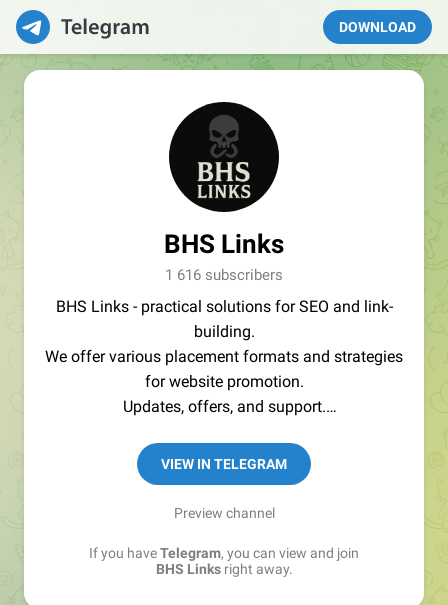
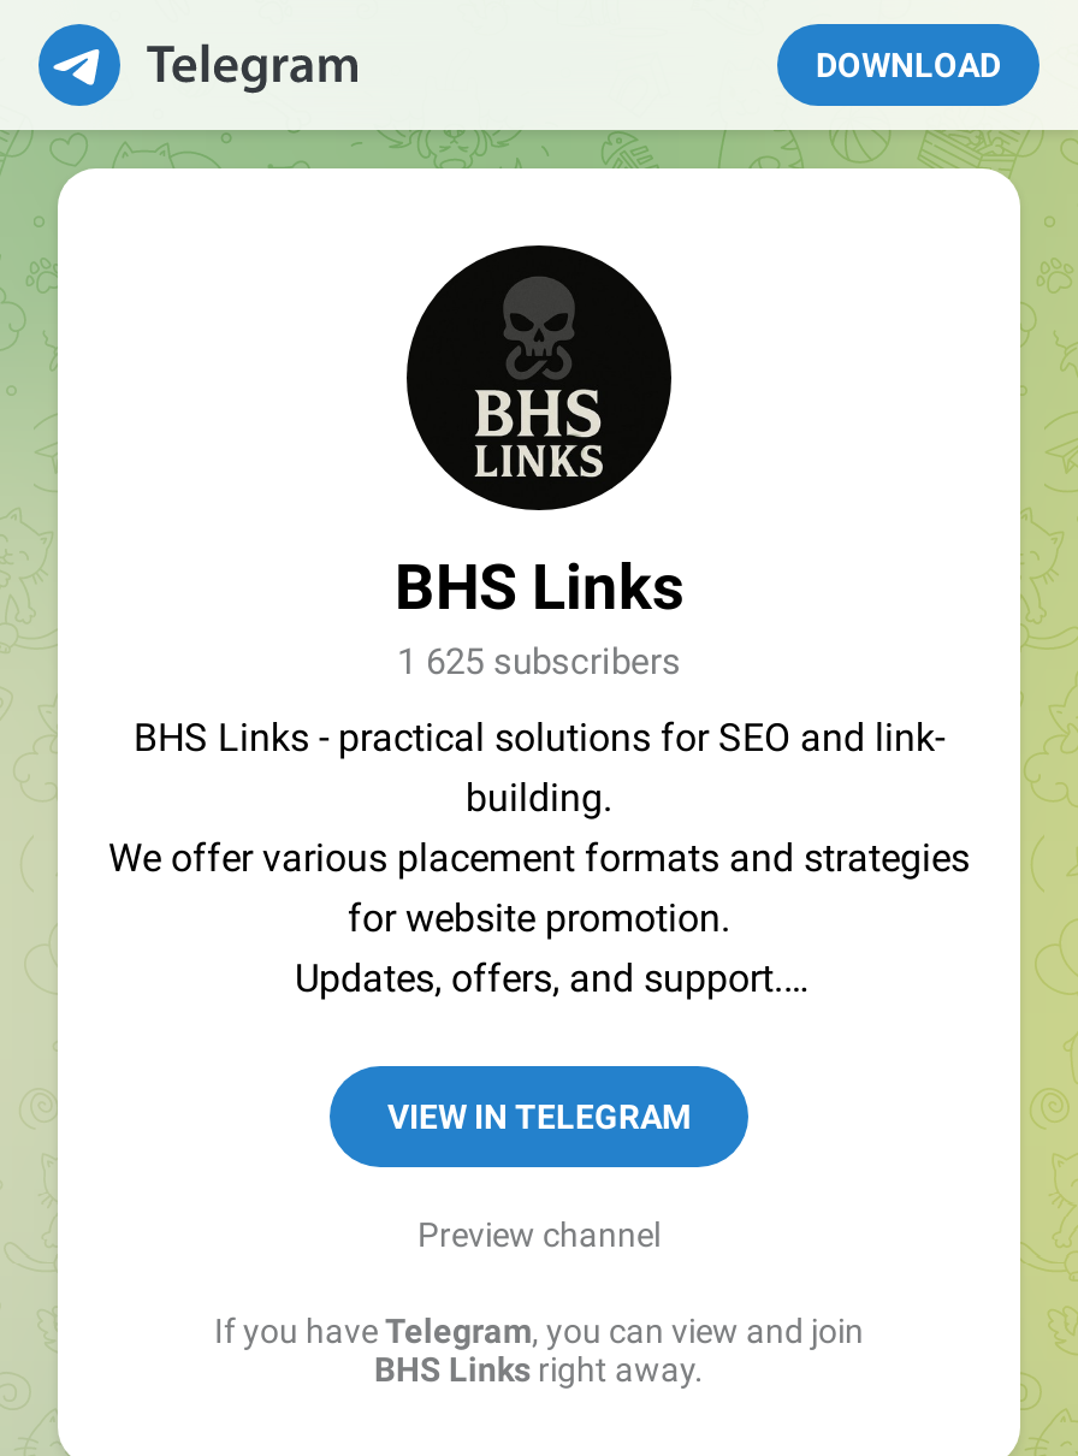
- 1 616 subscribers
+ 1 625 subscribers
